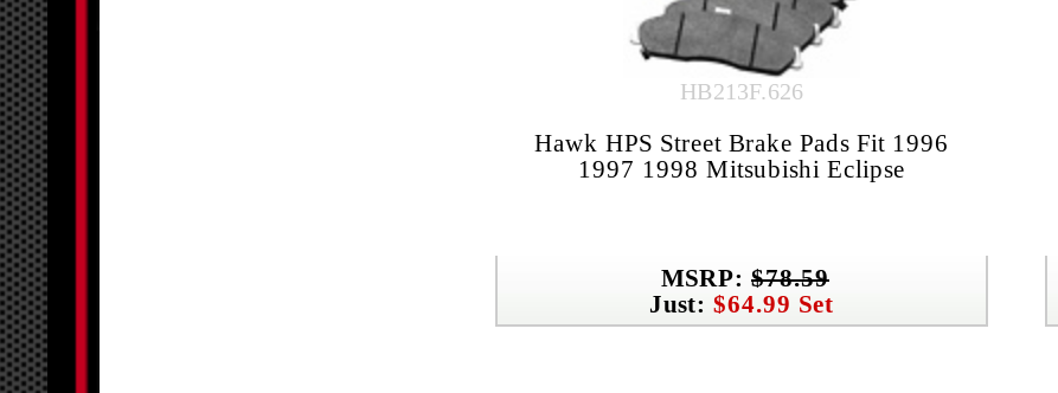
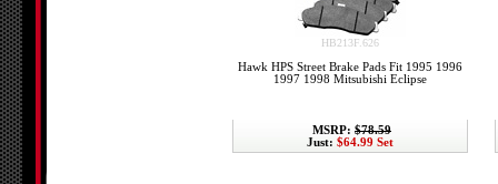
- Hawk HPS Street Brake Pads Fit 1996
+ Hawk HPS Street Brake Pads Fit 1995 1996
